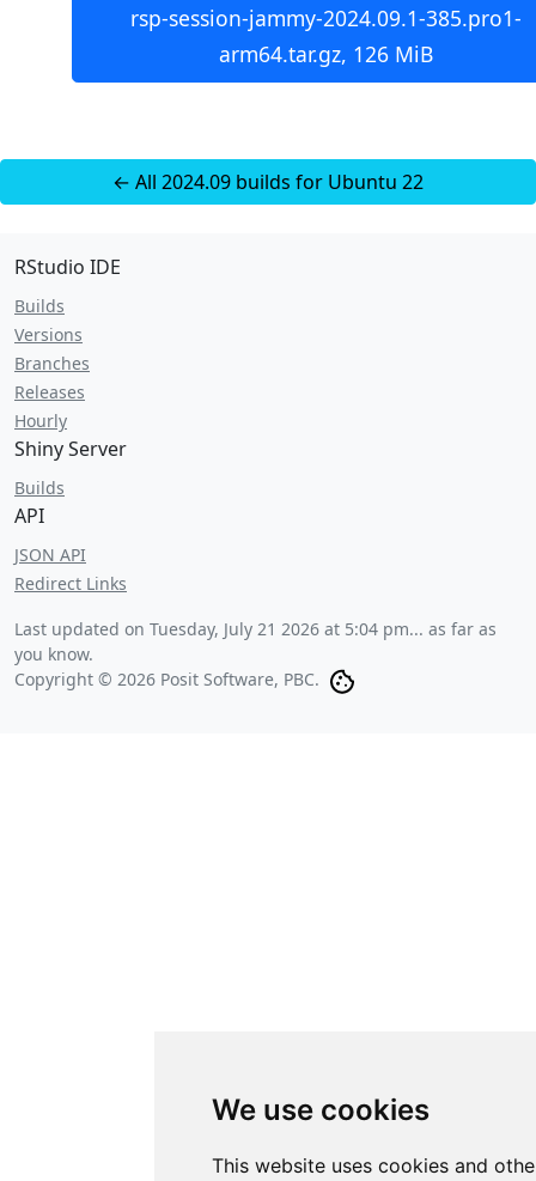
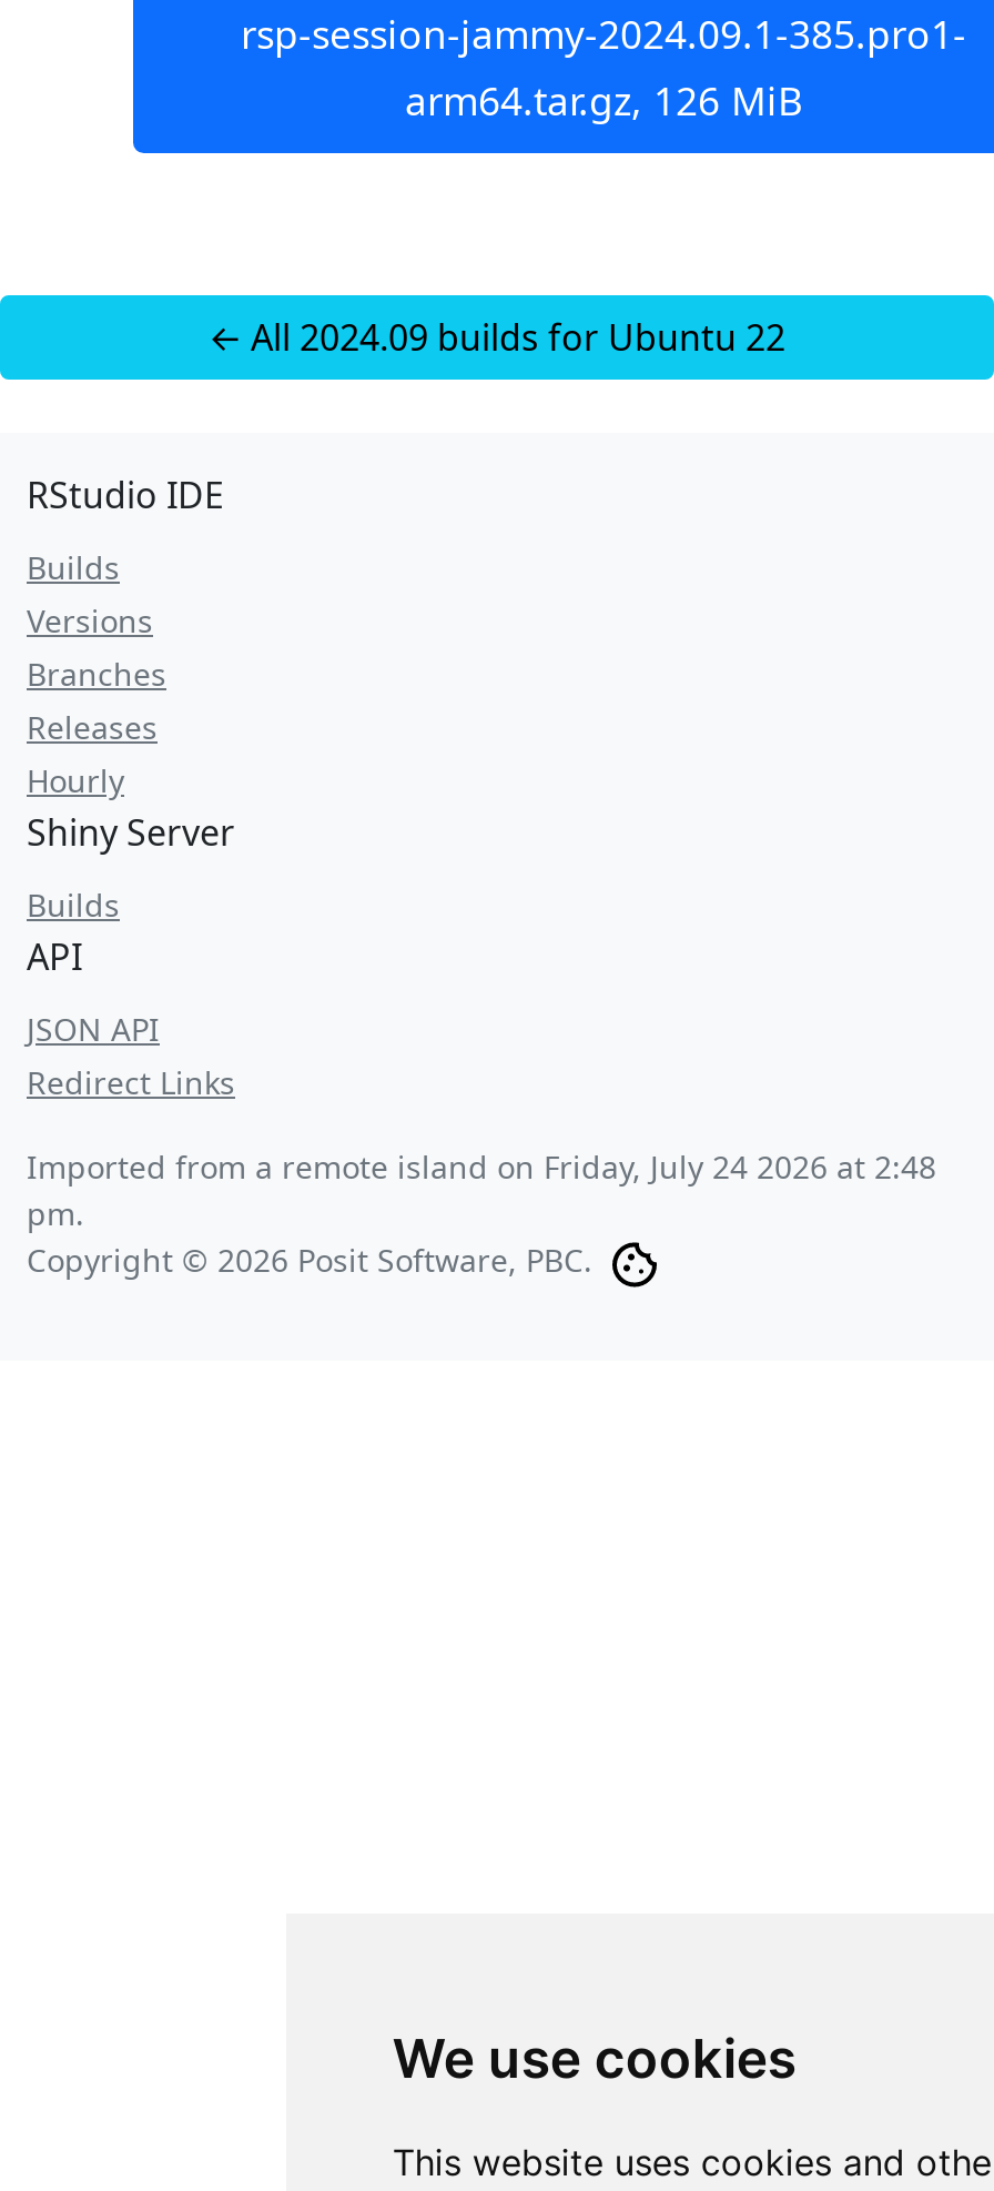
- Last updated on Tuesday, July 21 2026 at 5:04 pm... as far as
- you know.
+ Imported from a remote island on Friday, July 24 2026 at 2:48
+ pm.
